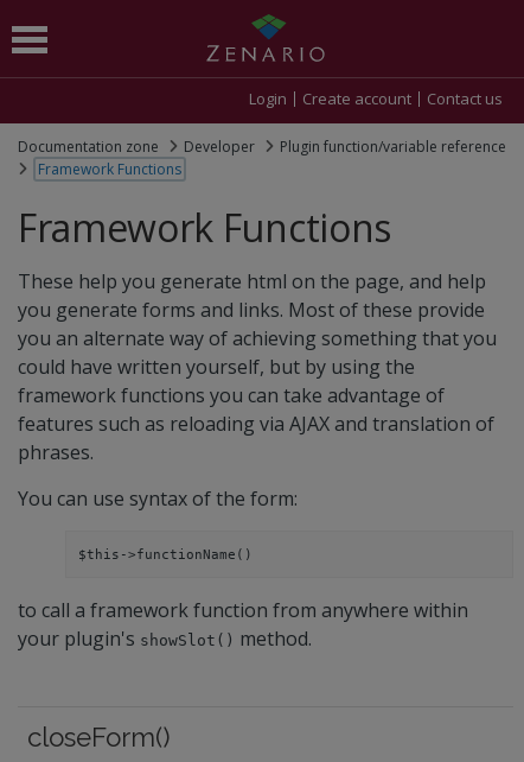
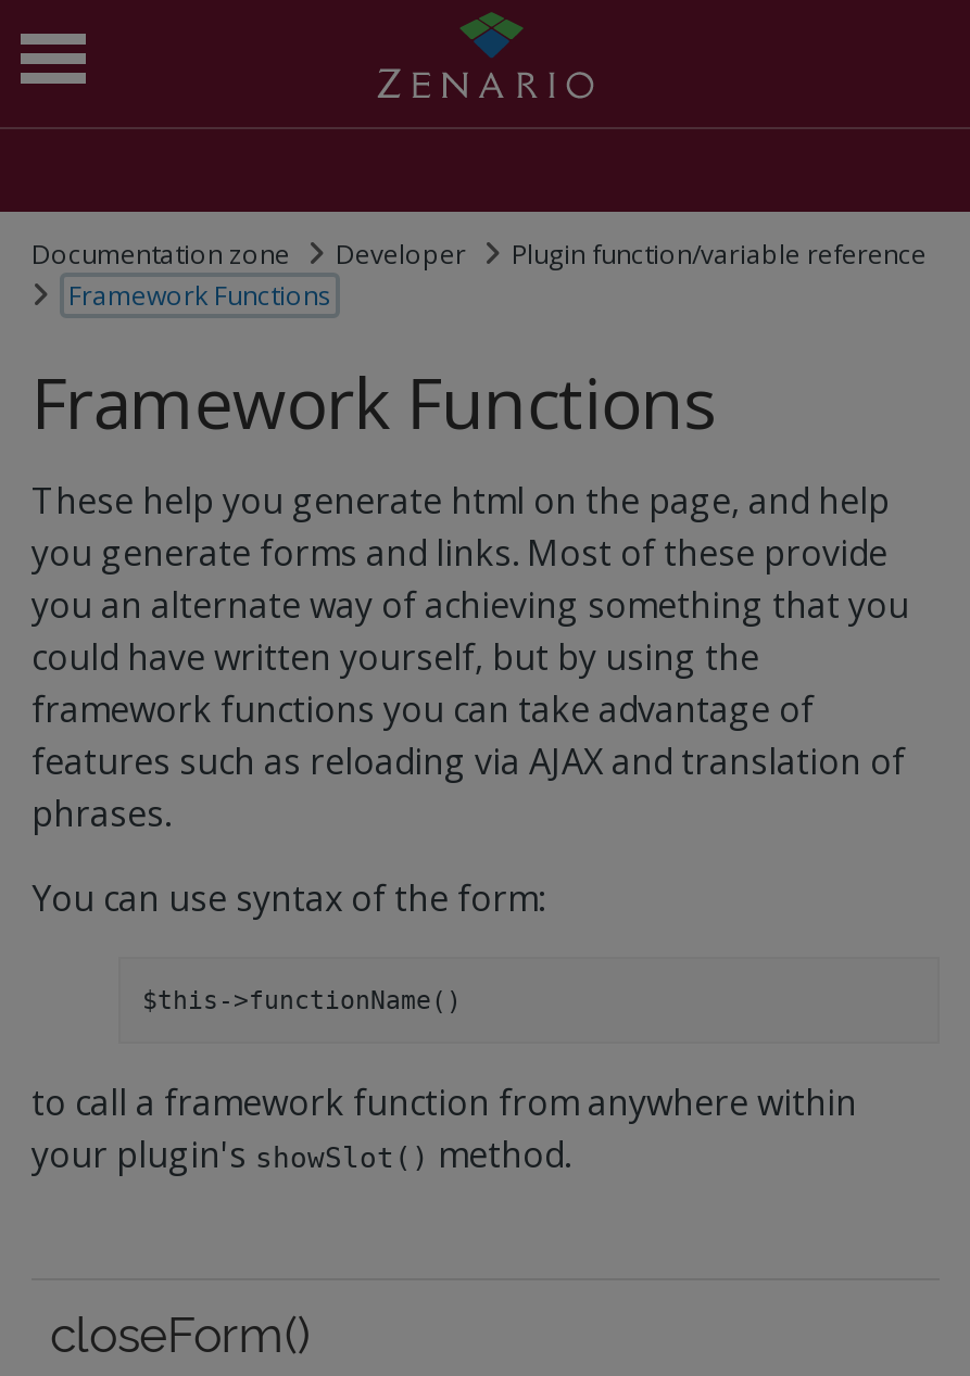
- Login
- Create account
- Contact us
